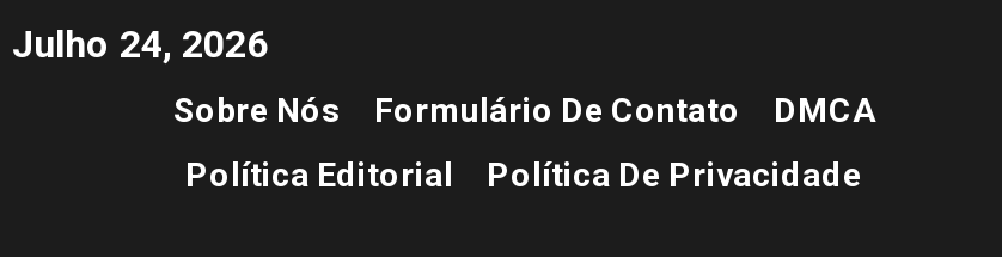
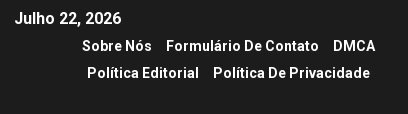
- Julho 24, 2026
+ Julho 22, 2026
